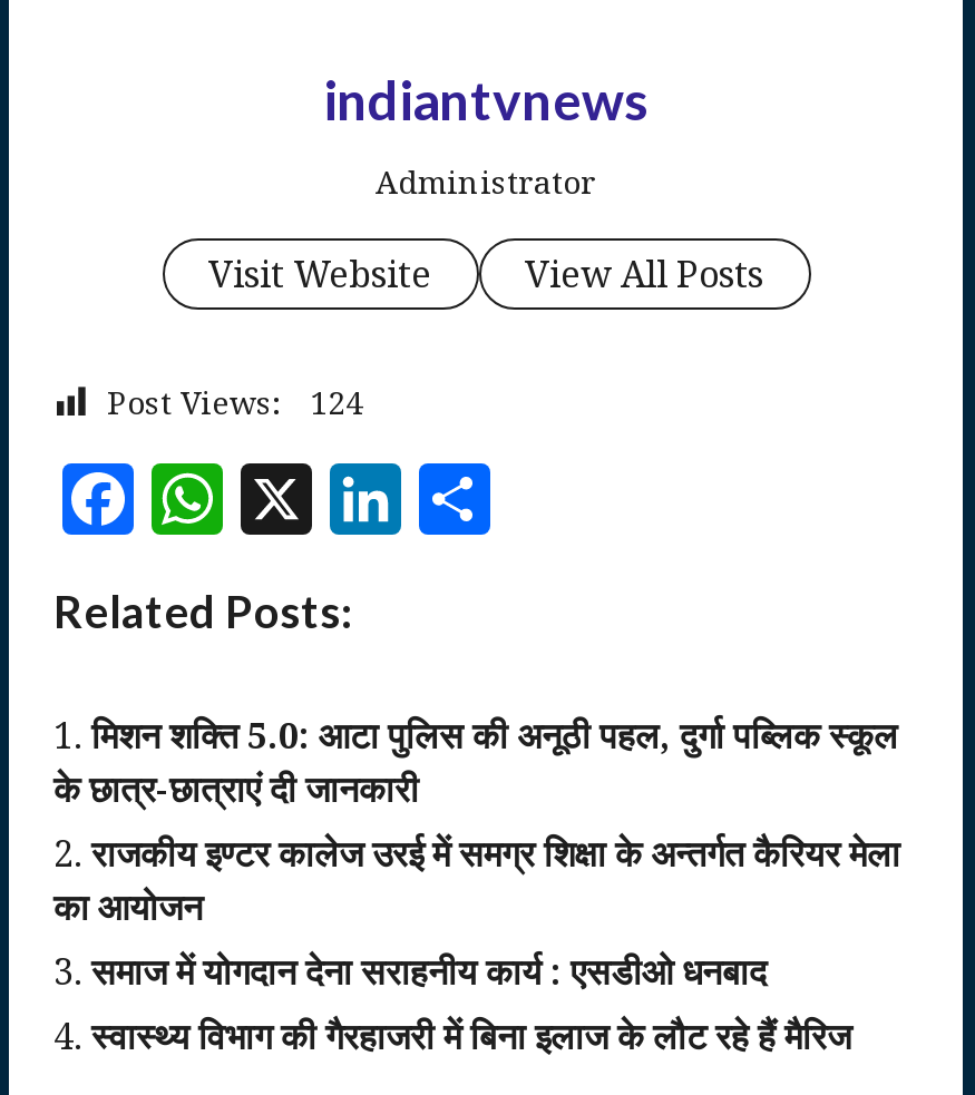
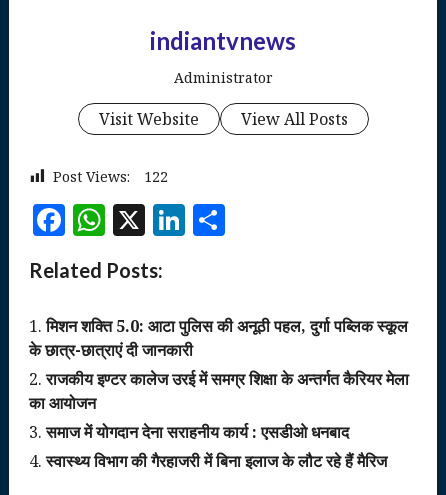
- Post Views: 124
+ Post Views: 122
